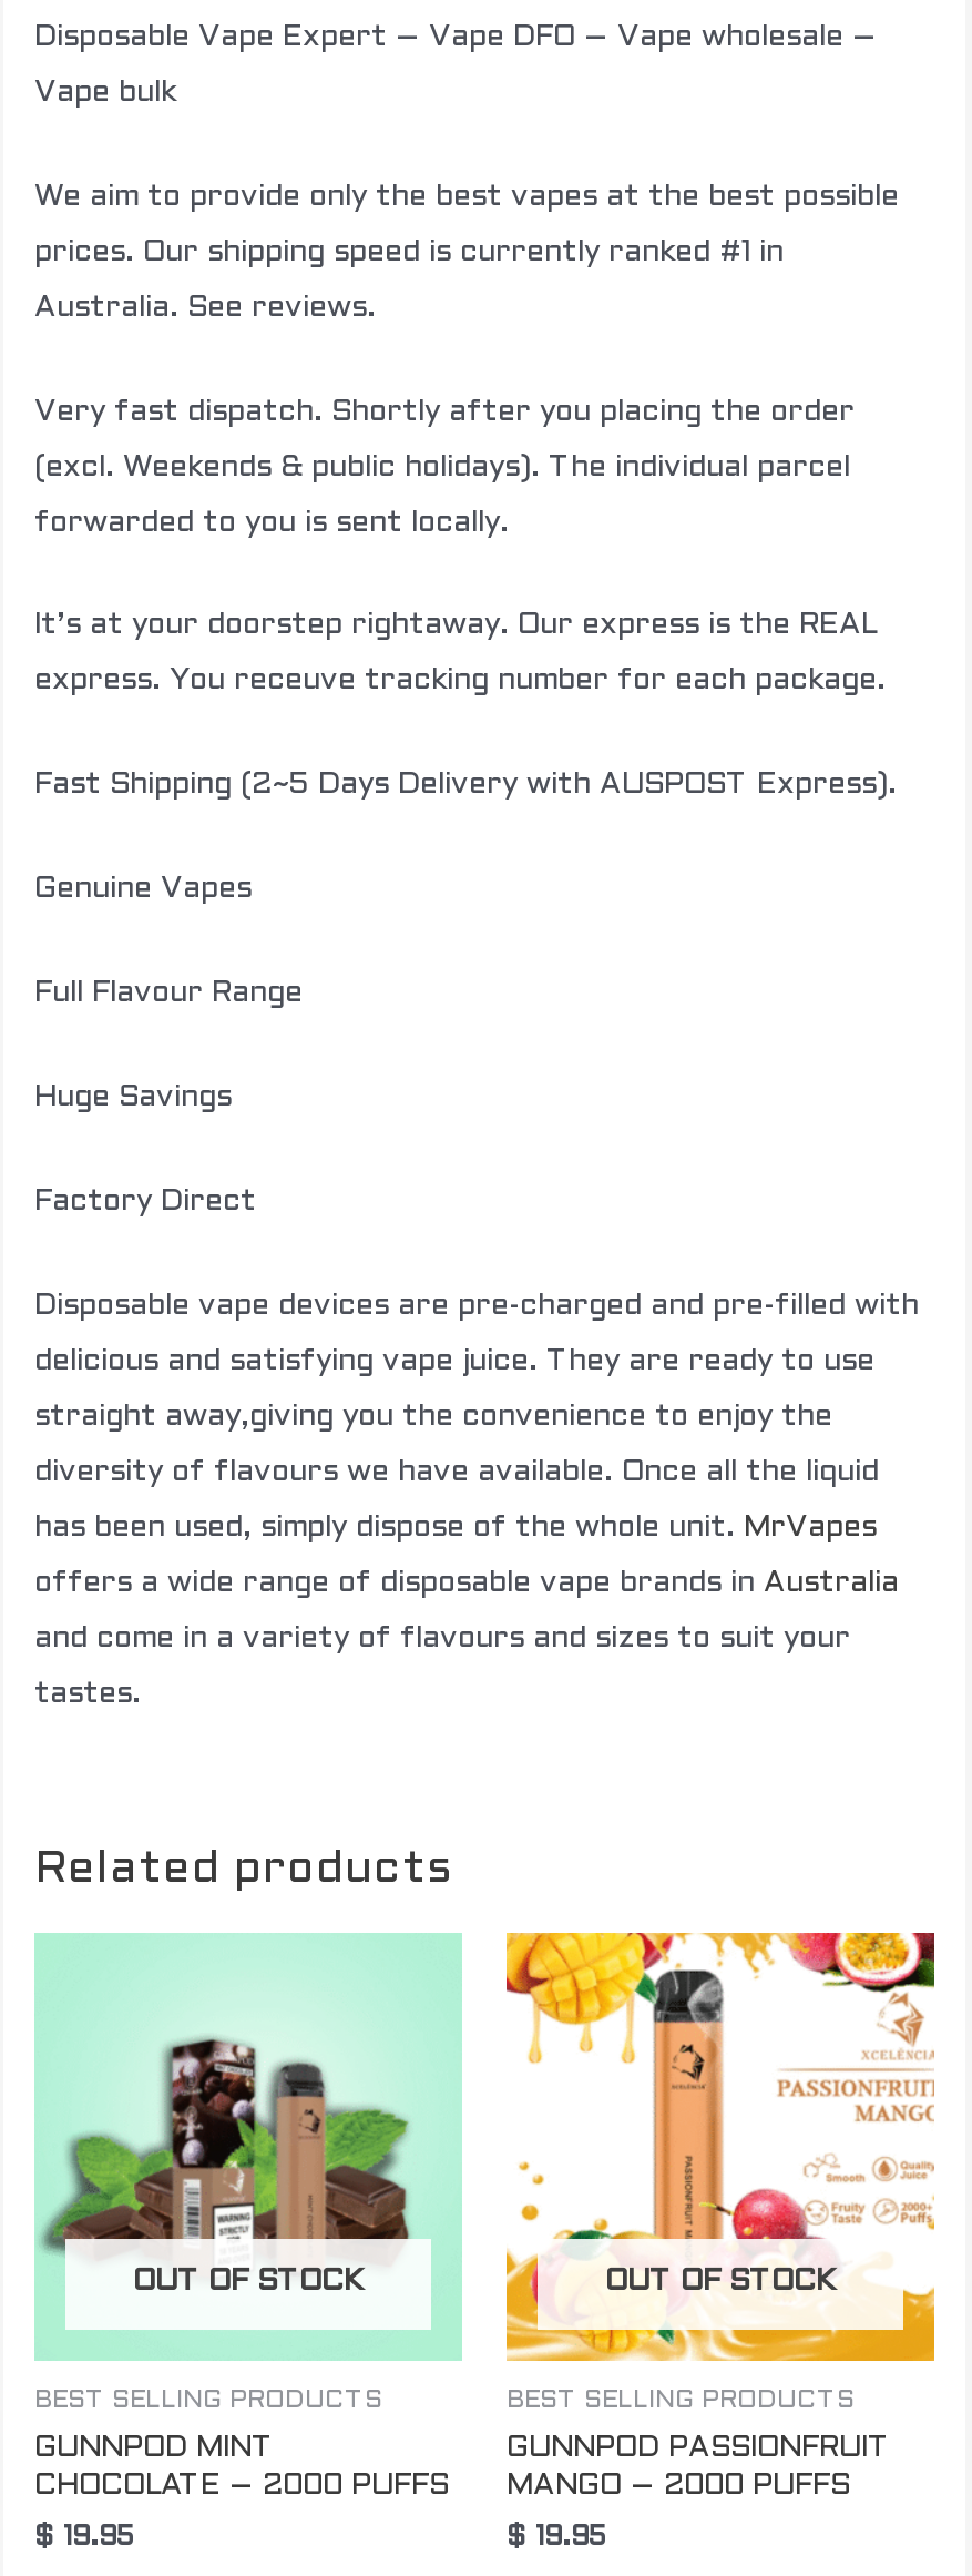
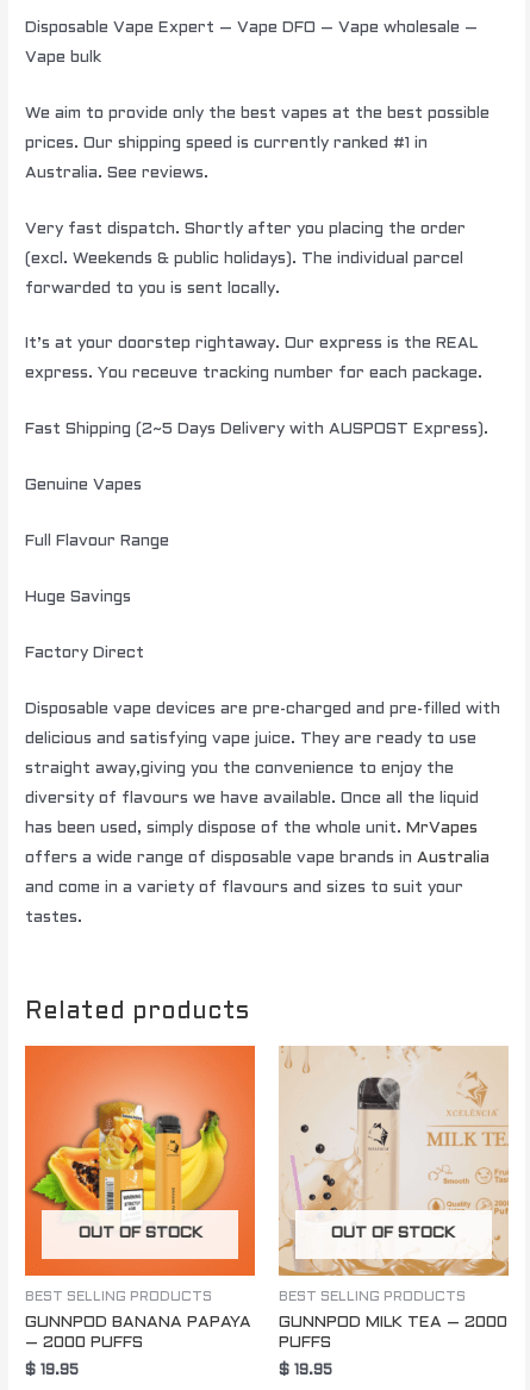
- [image]
- GUNNPOD MINT
- CHOCOLATE – 2000 PUFFS
+ [image]
+ GUNNPOD BANANA PAPAYA
+ – 2000 PUFFS

- [image]
- GUNNPOD PASSIONFRUIT
- MANGO – 2000 PUFFS
+ [image]
+ GUNNPOD MILK TEA – 2000
+ PUFFS
